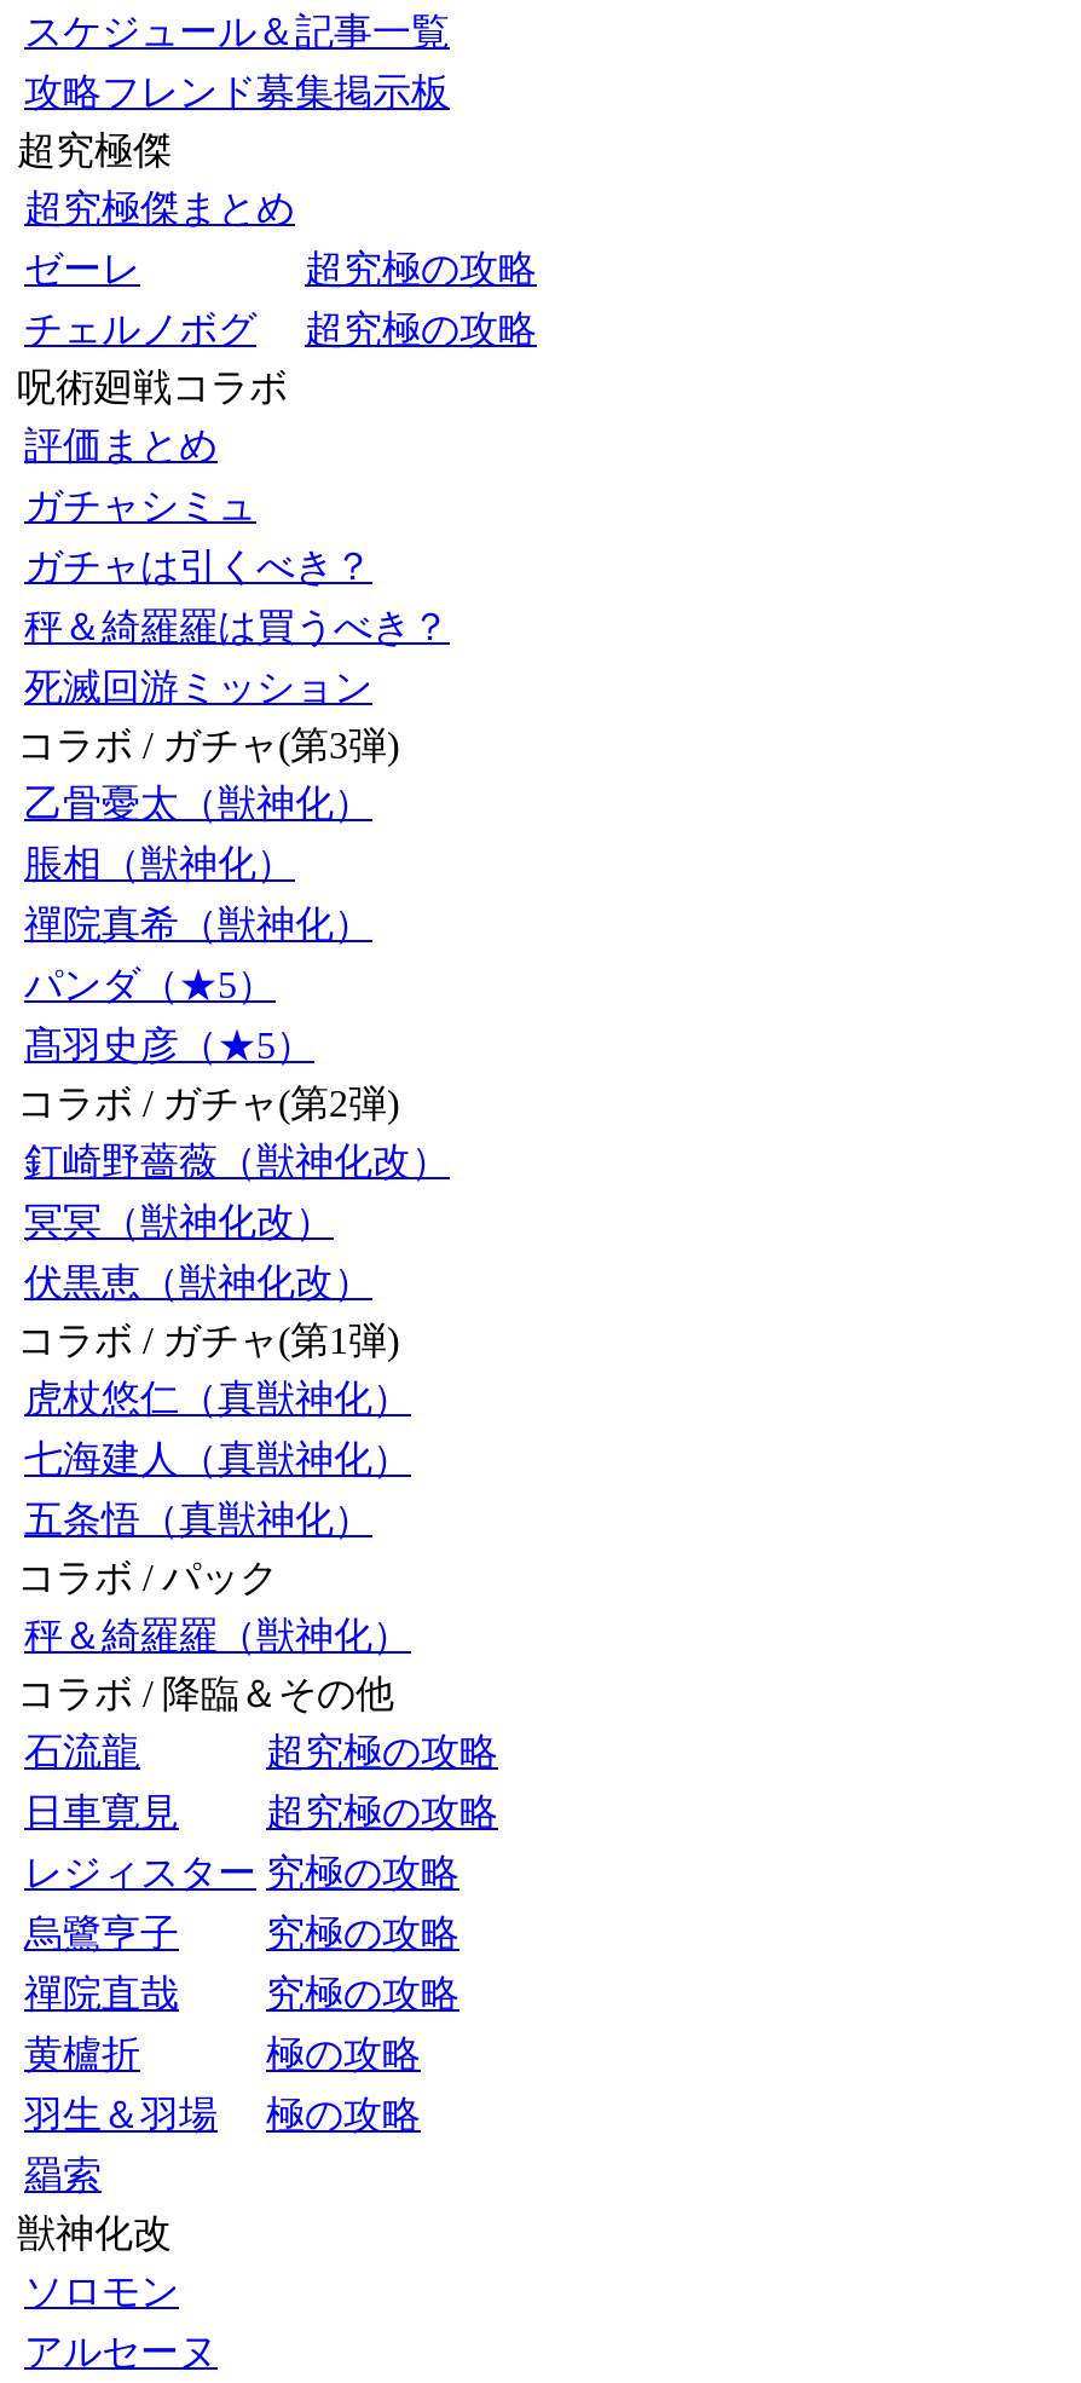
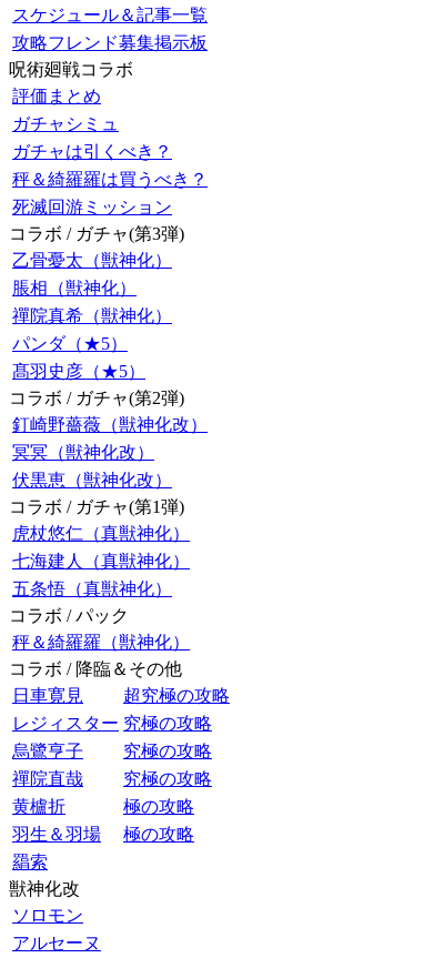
- 超究極傑
- 超究極傑まとめ
- ゼーレ
- 超究極の攻略
- チェルノボグ
- 超究極の攻略

- 石流龍
- 超究極の攻略
